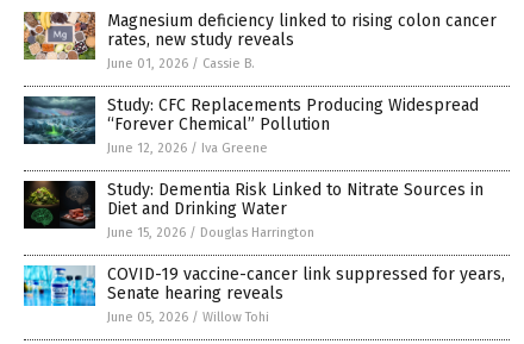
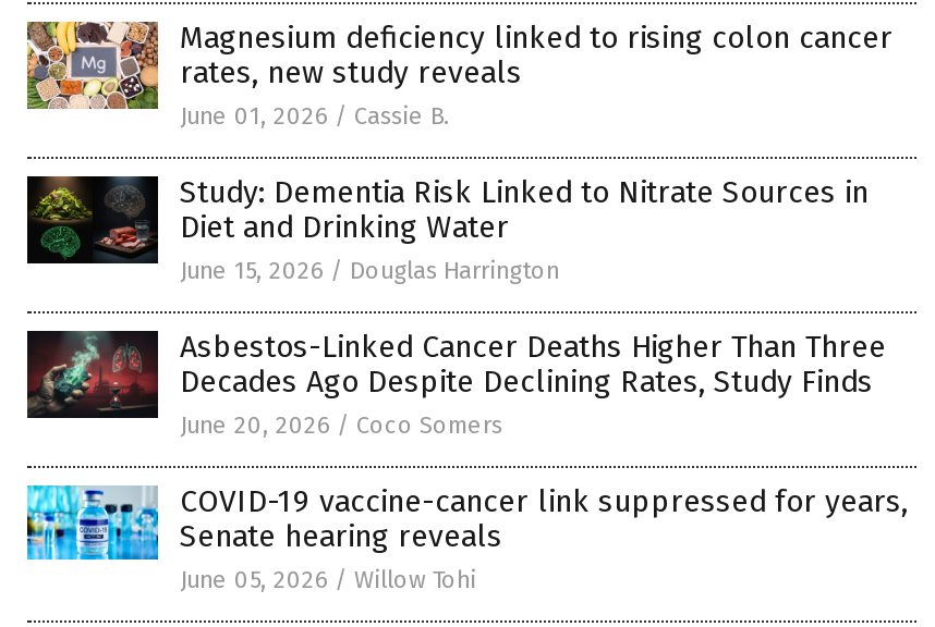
- [image]
- Study: CFC Replacements Producing Widespread
- “Forever Chemical” Pollution
- June 12, 2026 / Iva Greene

moved up: [image] | Study: Dementia Risk Linked to Nitrate Sources in | Diet and Drinking Water | June 15, 2026 / Douglas Harrington

+ [image]
+ Asbestos-Linked Cancer Deaths Higher Than Three
+ Decades Ago Despite Declining Rates, Study Finds
+ June 20, 2026 / Coco Somers
